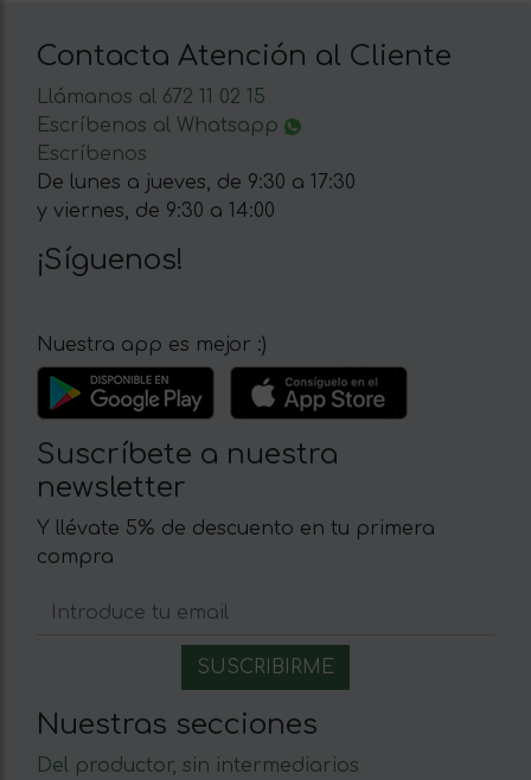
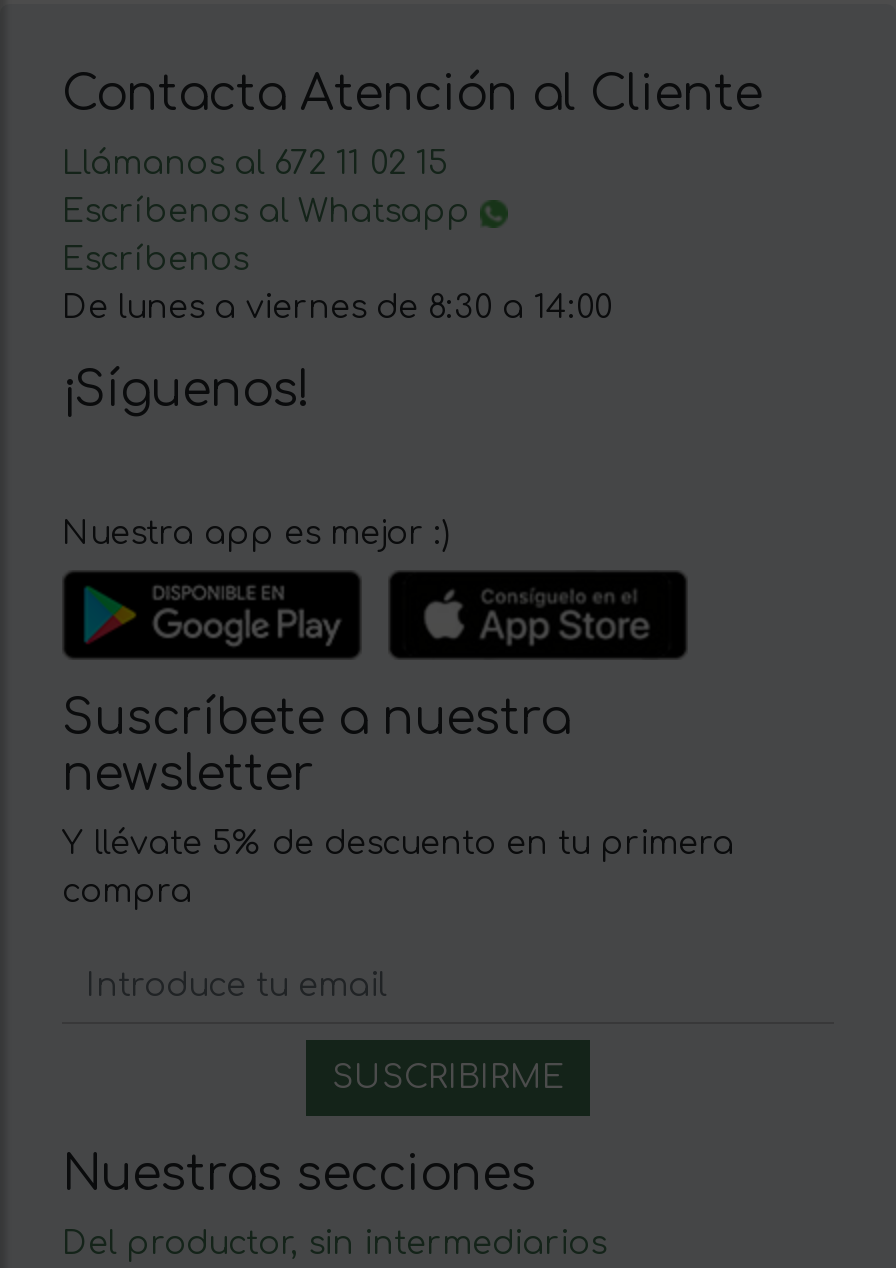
- De lunes a jueves, de 9:30 a 17:30
- y viernes, de 9:30 a 14:00
+ De lunes a viernes de 8:30 a 14:00
